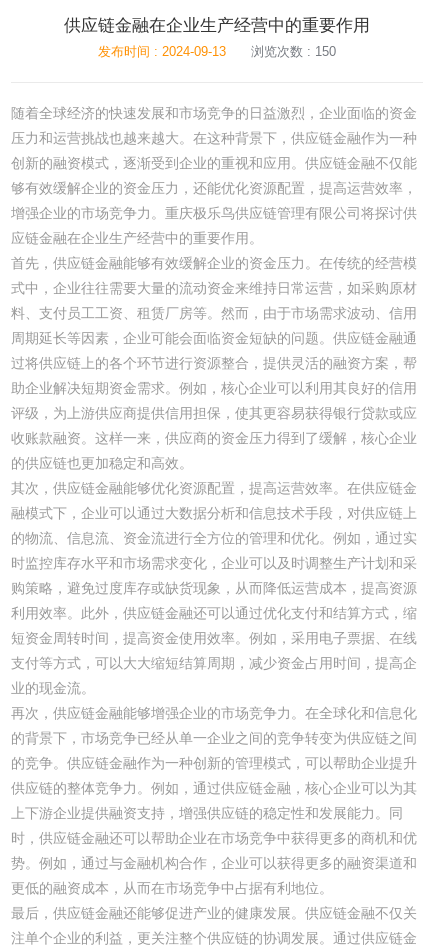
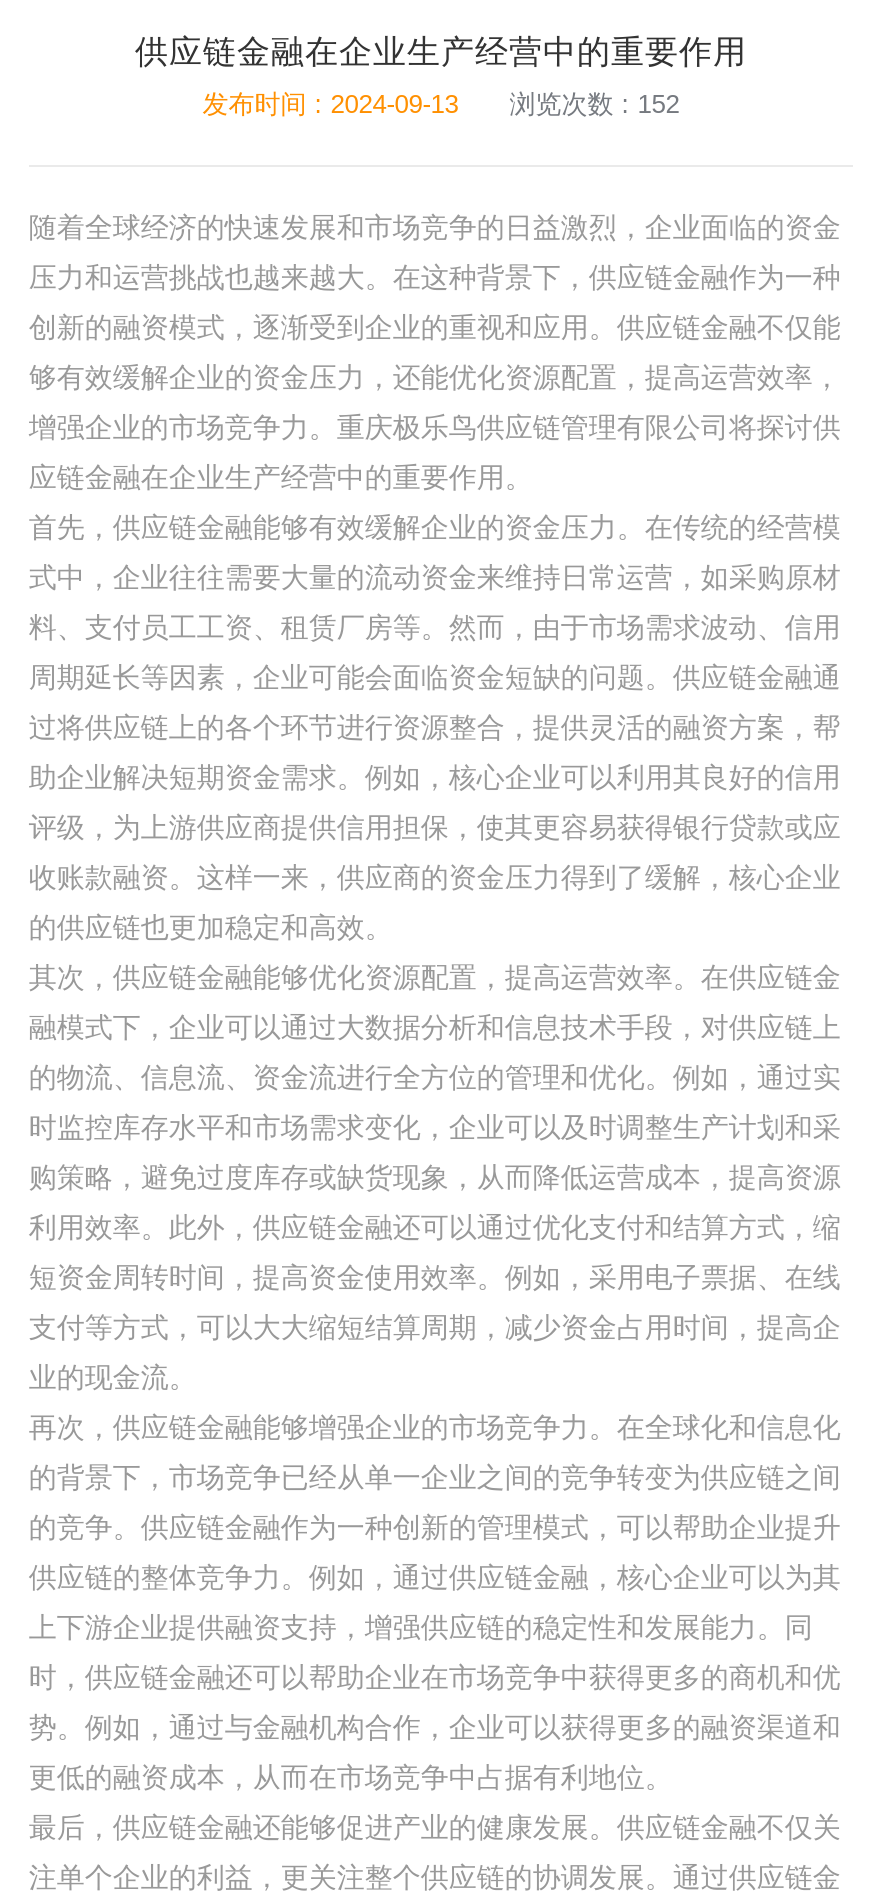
- 发布时间 : 2024-09-13 浏览次数 : 150
+ 发布时间 : 2024-09-13 浏览次数 : 152
